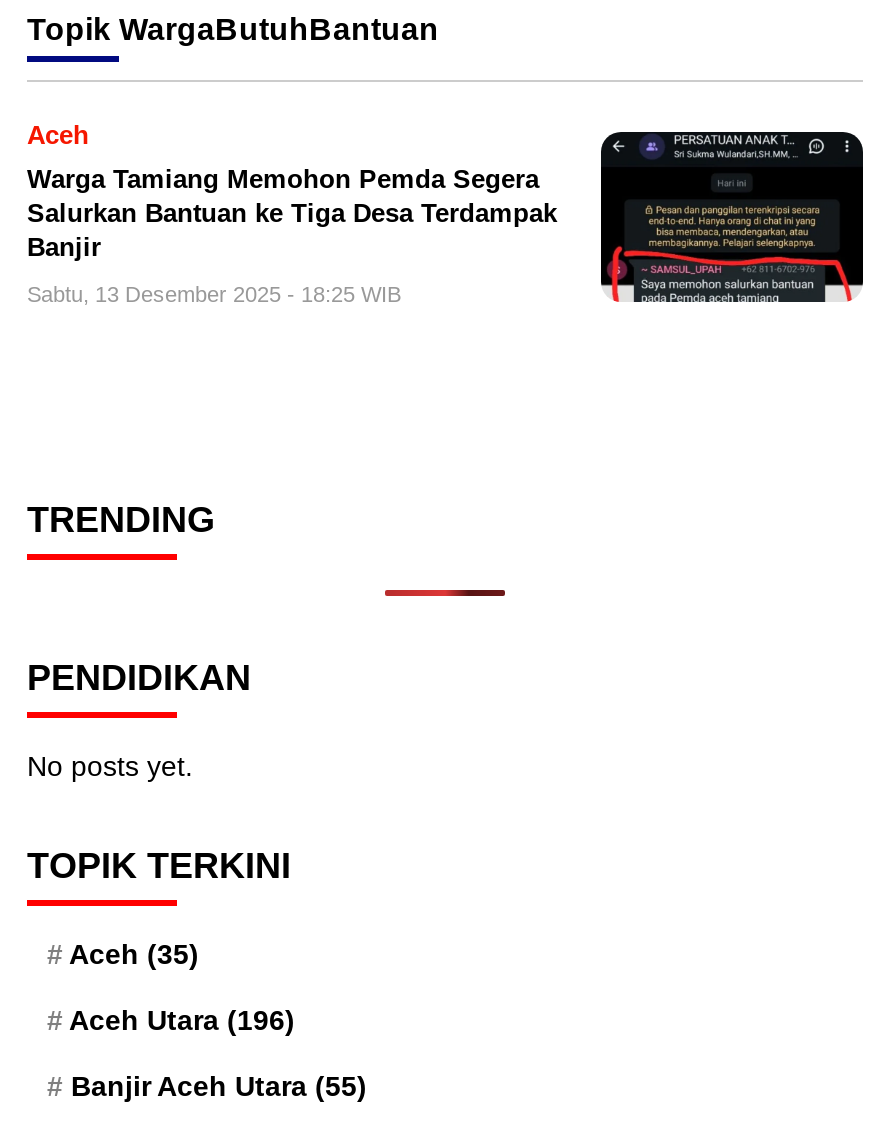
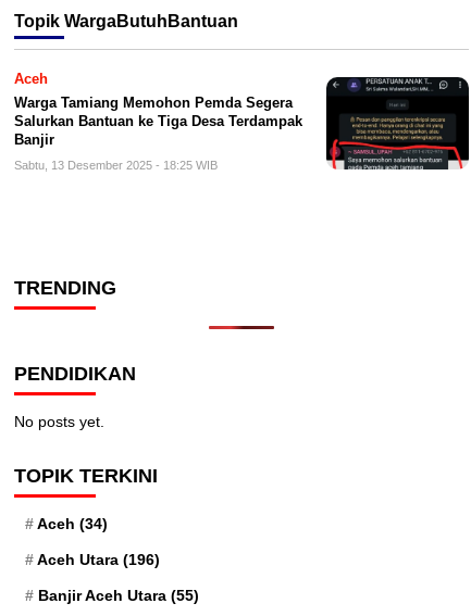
- Aceh (35)
+ Aceh (34)
